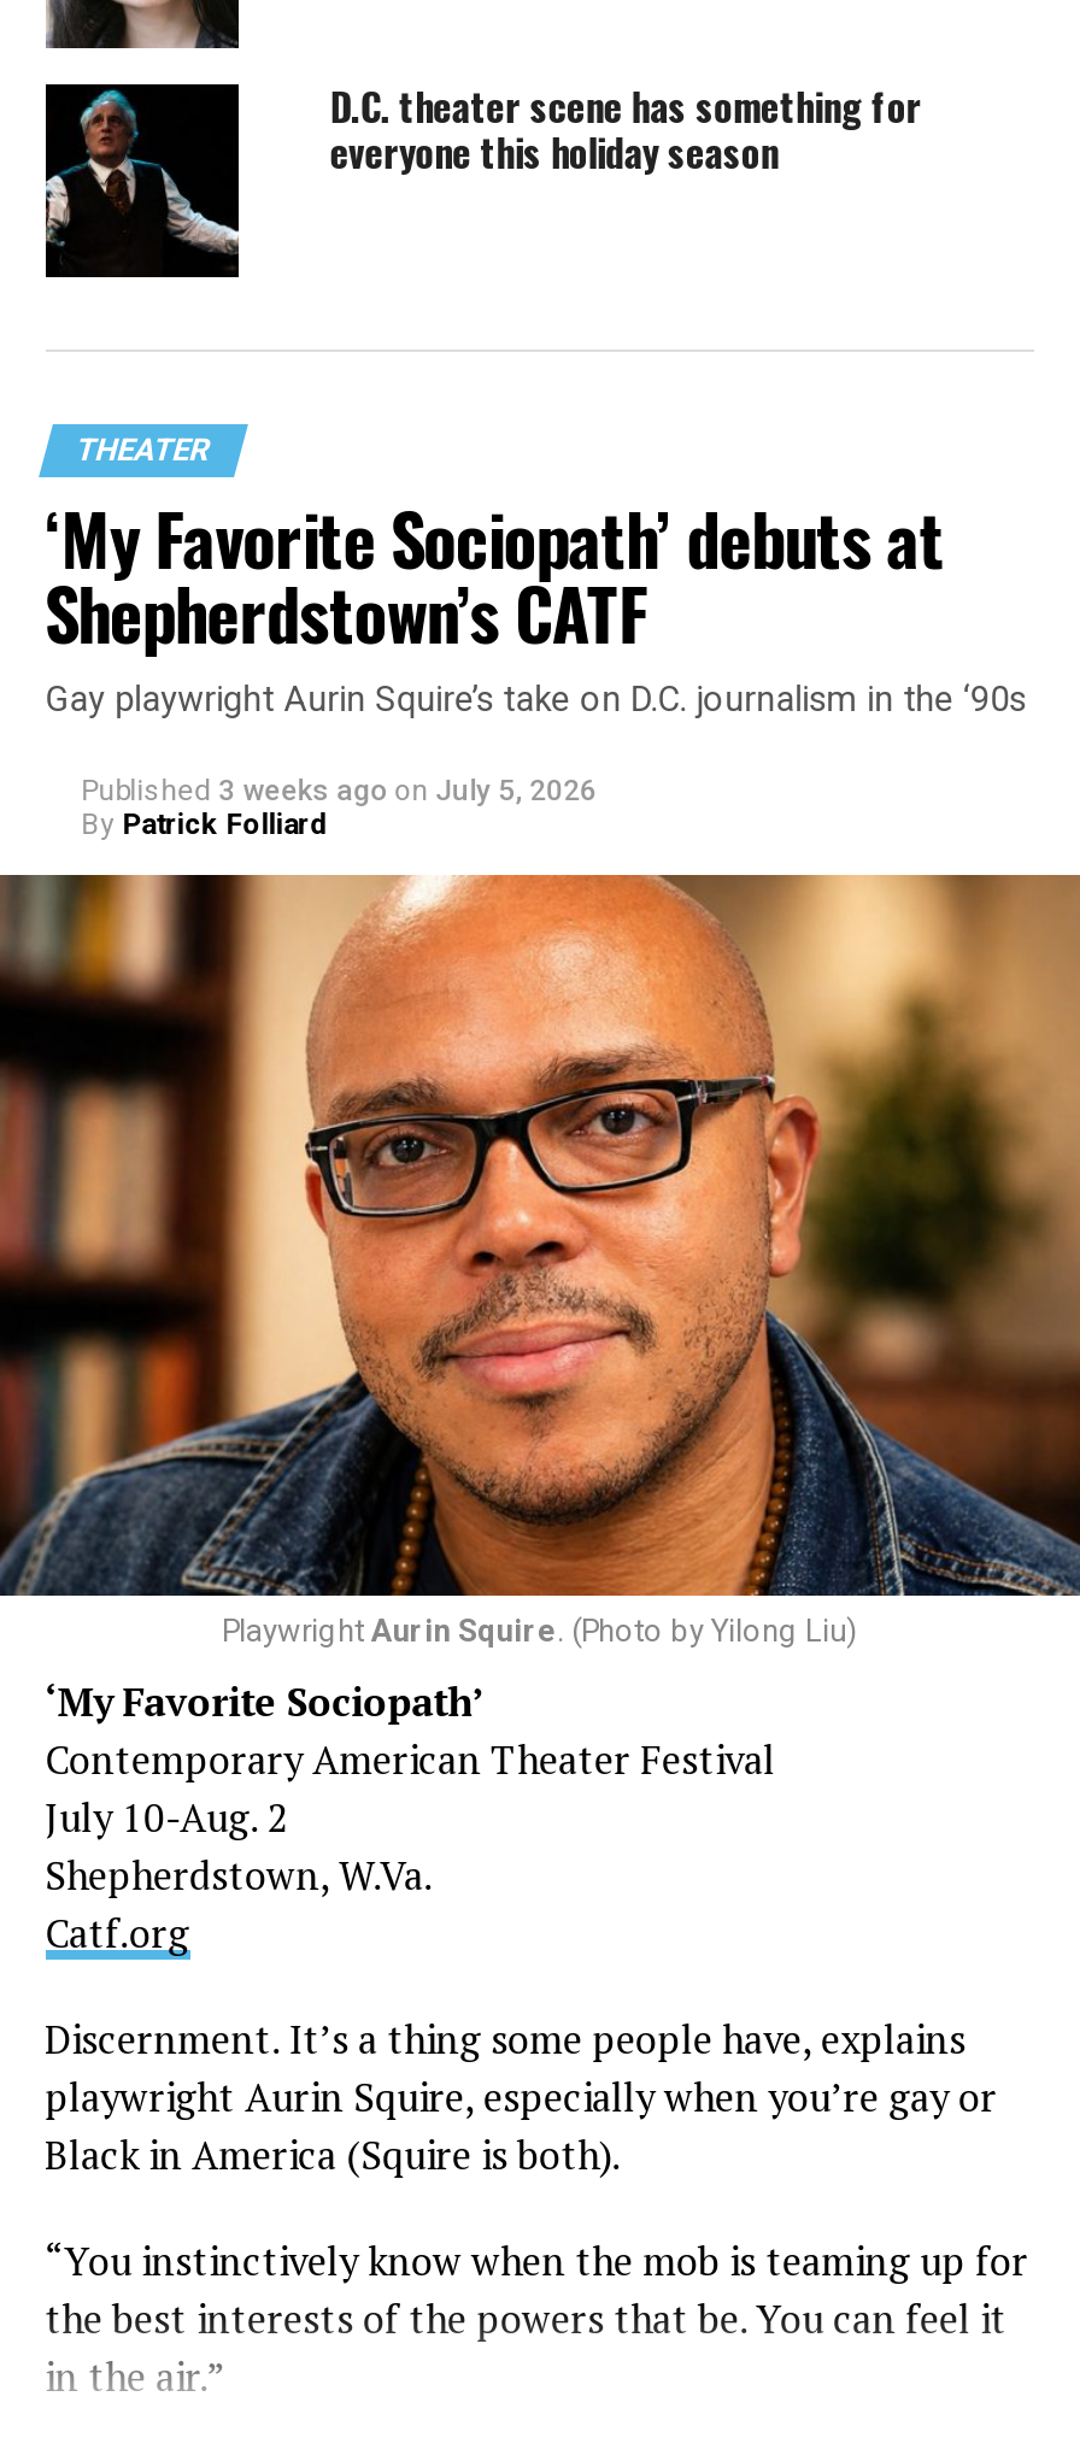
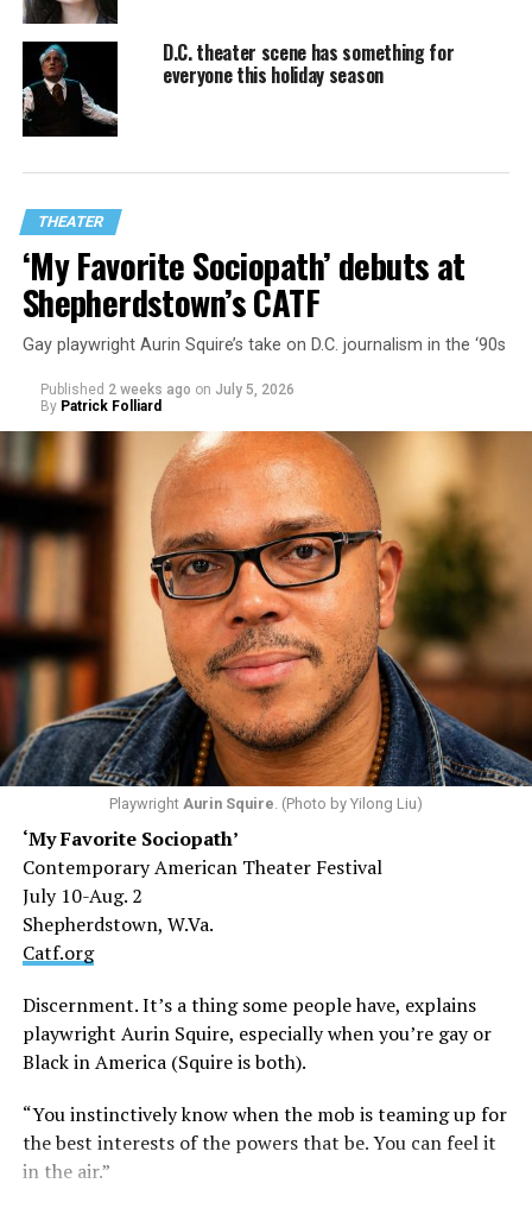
- Published 3 weeks ago on July 5, 2026
+ Published 2 weeks ago on July 5, 2026
